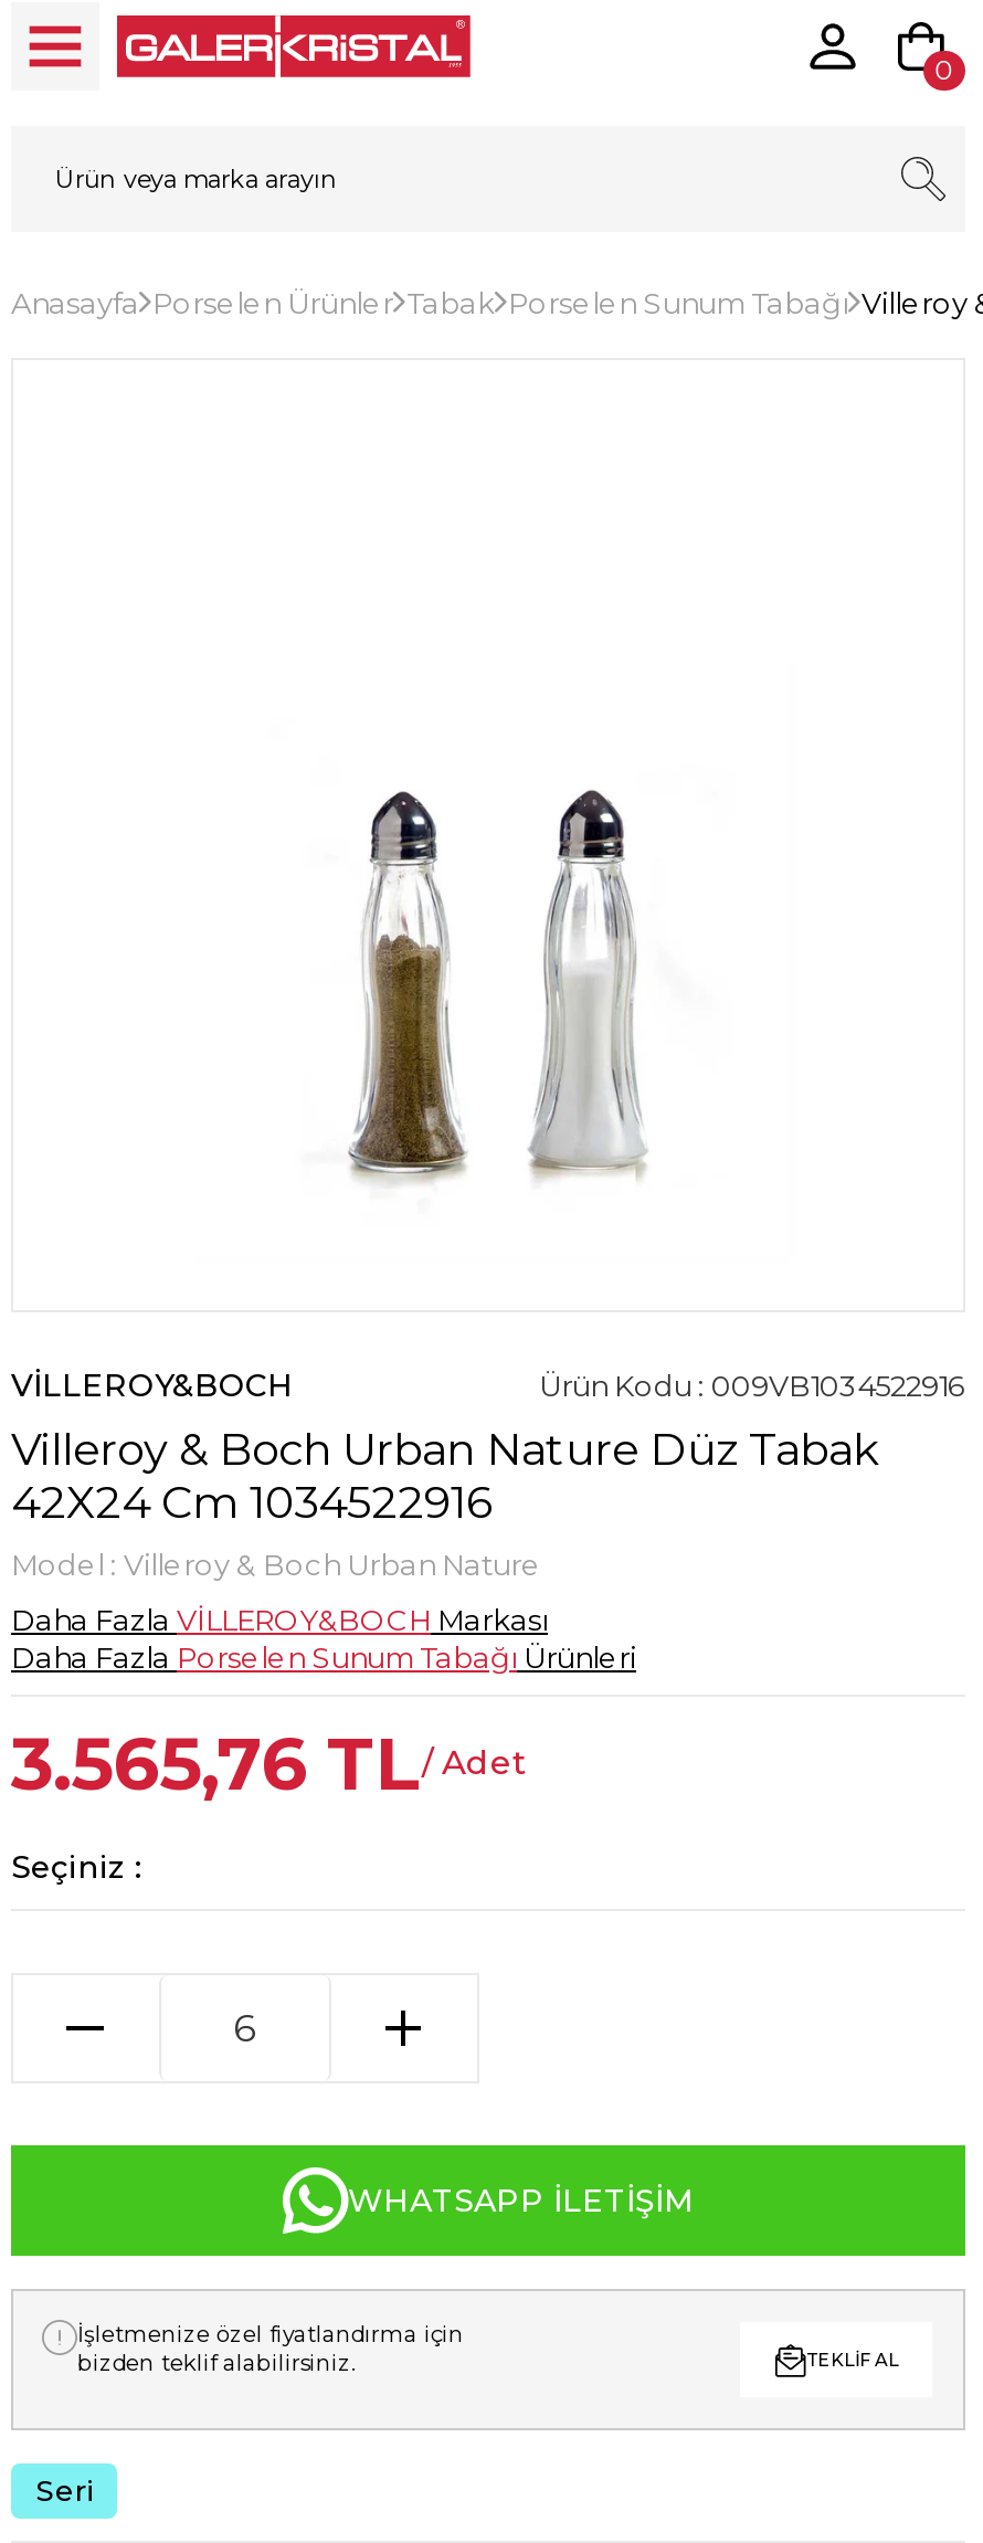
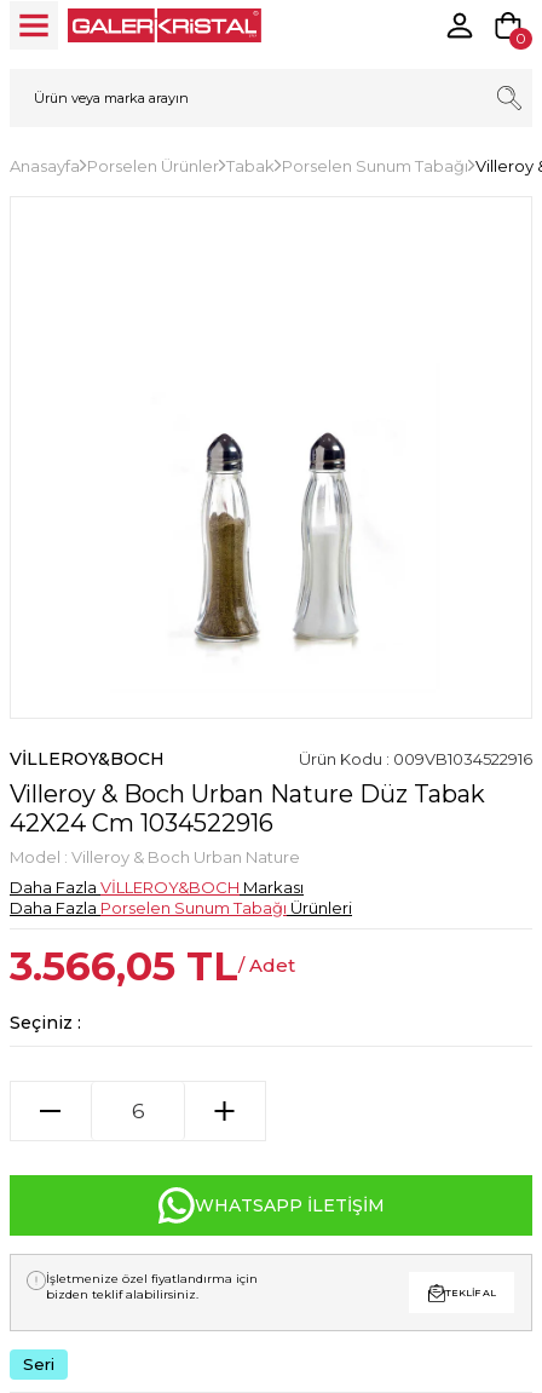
- 3.565,76 TL/ Adet
+ 3.566,05 TL/ Adet
